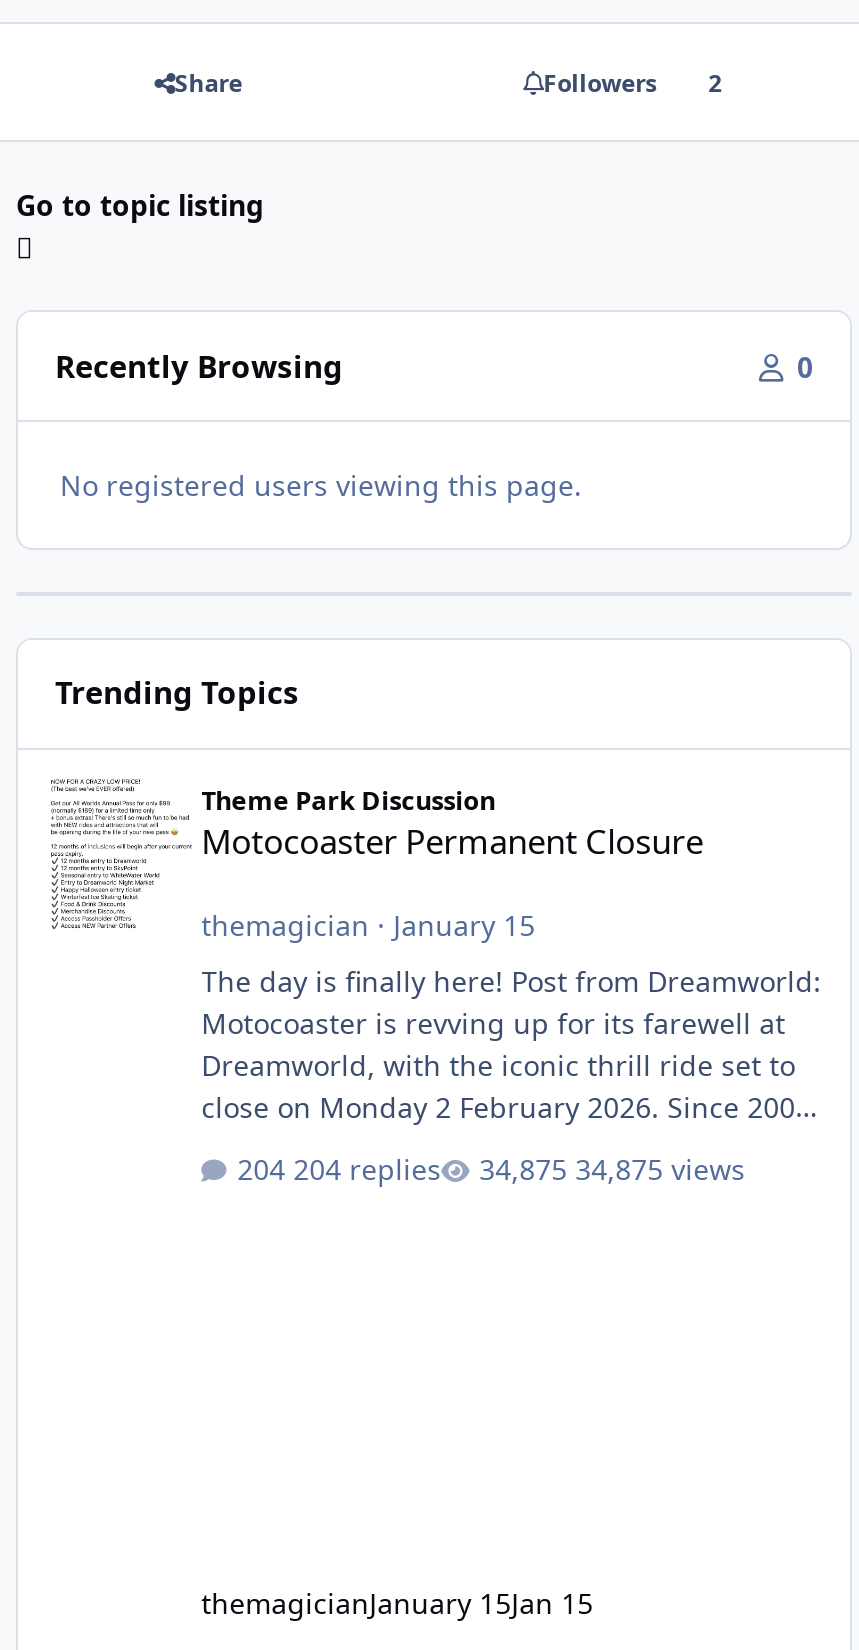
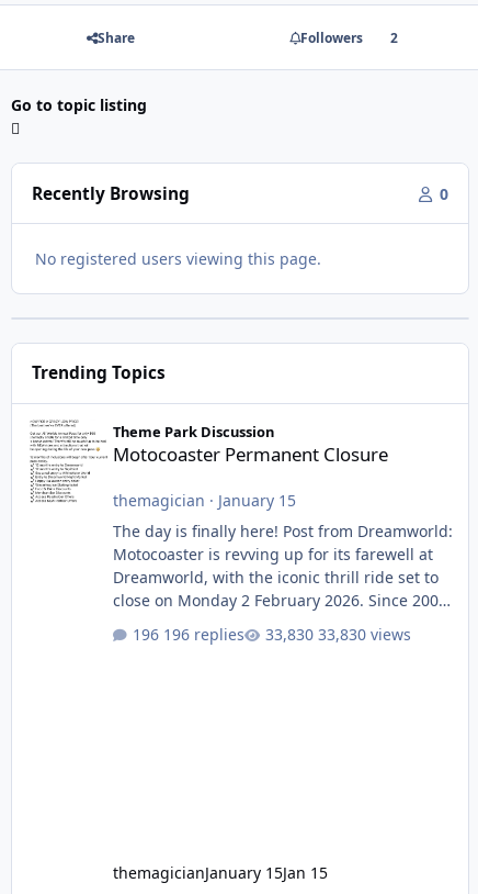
- 204 replies
+ 196 replies

- 34,875 views
+ 33,830 views
